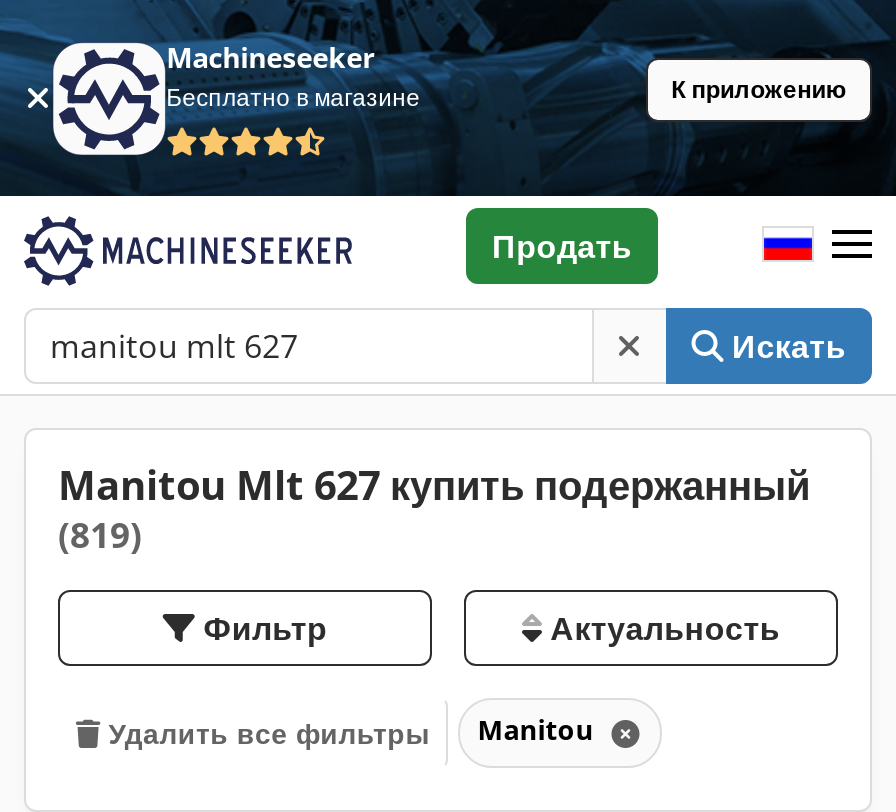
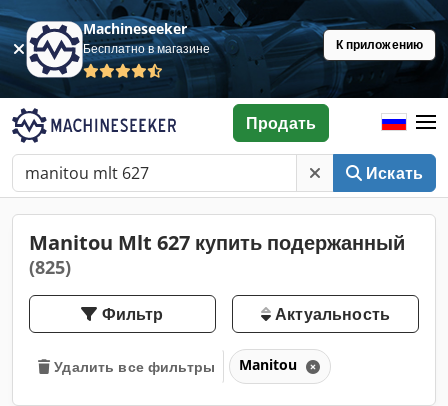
- (819)
+ (825)
